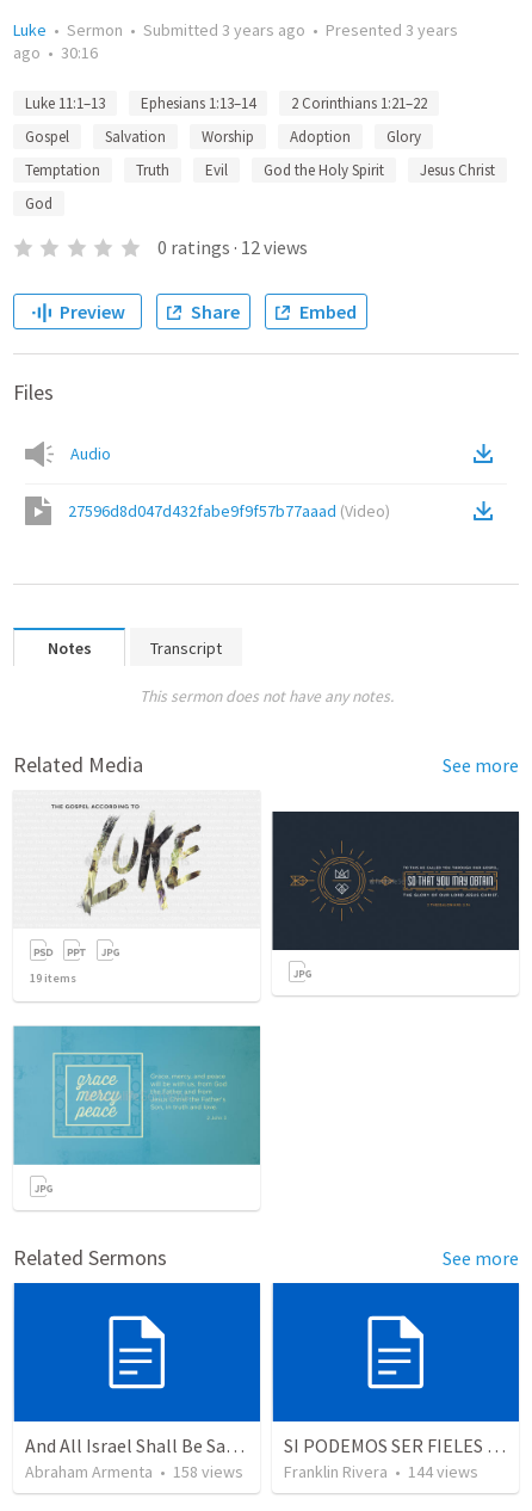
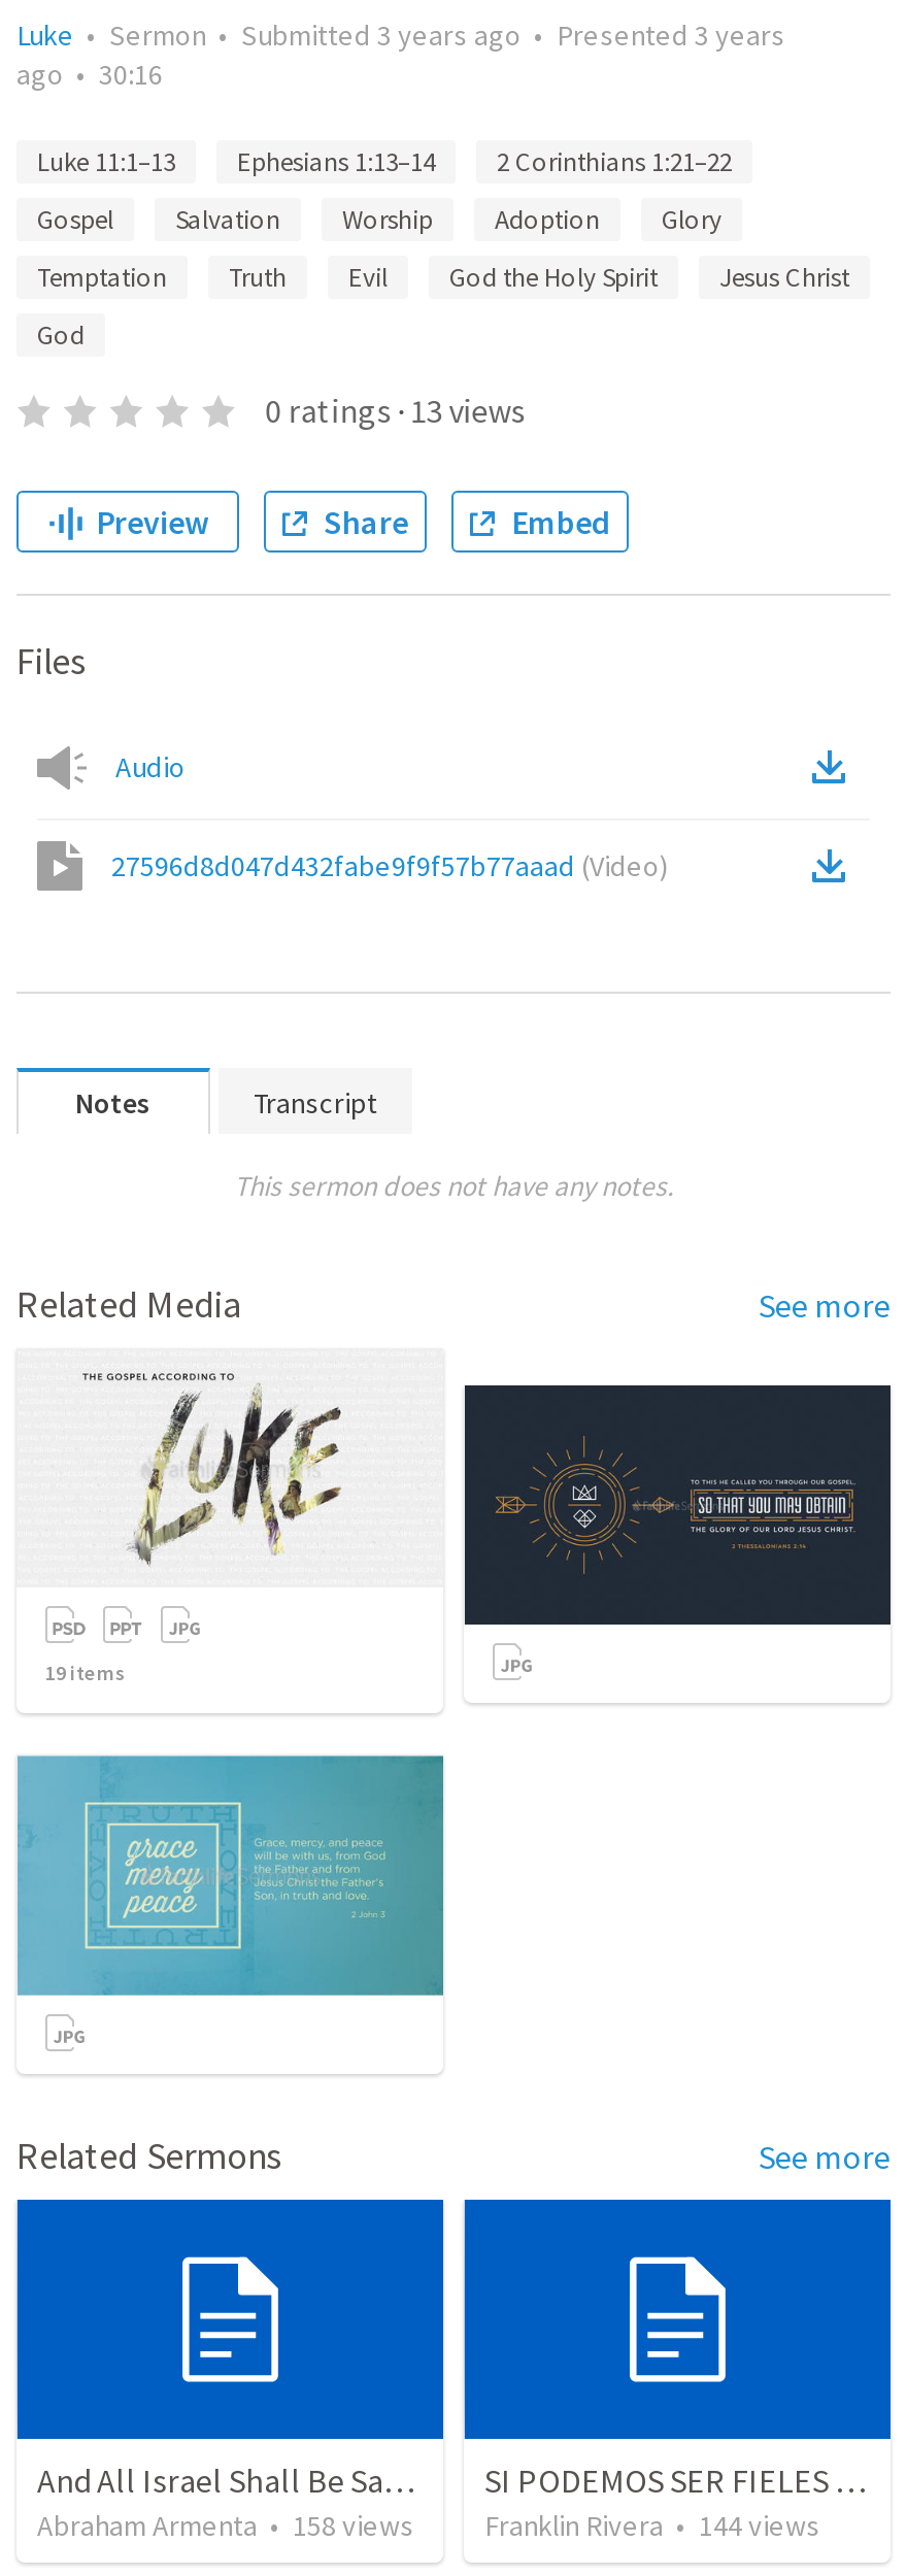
- 0 ratings · 12 views
+ 0 ratings · 13 views
